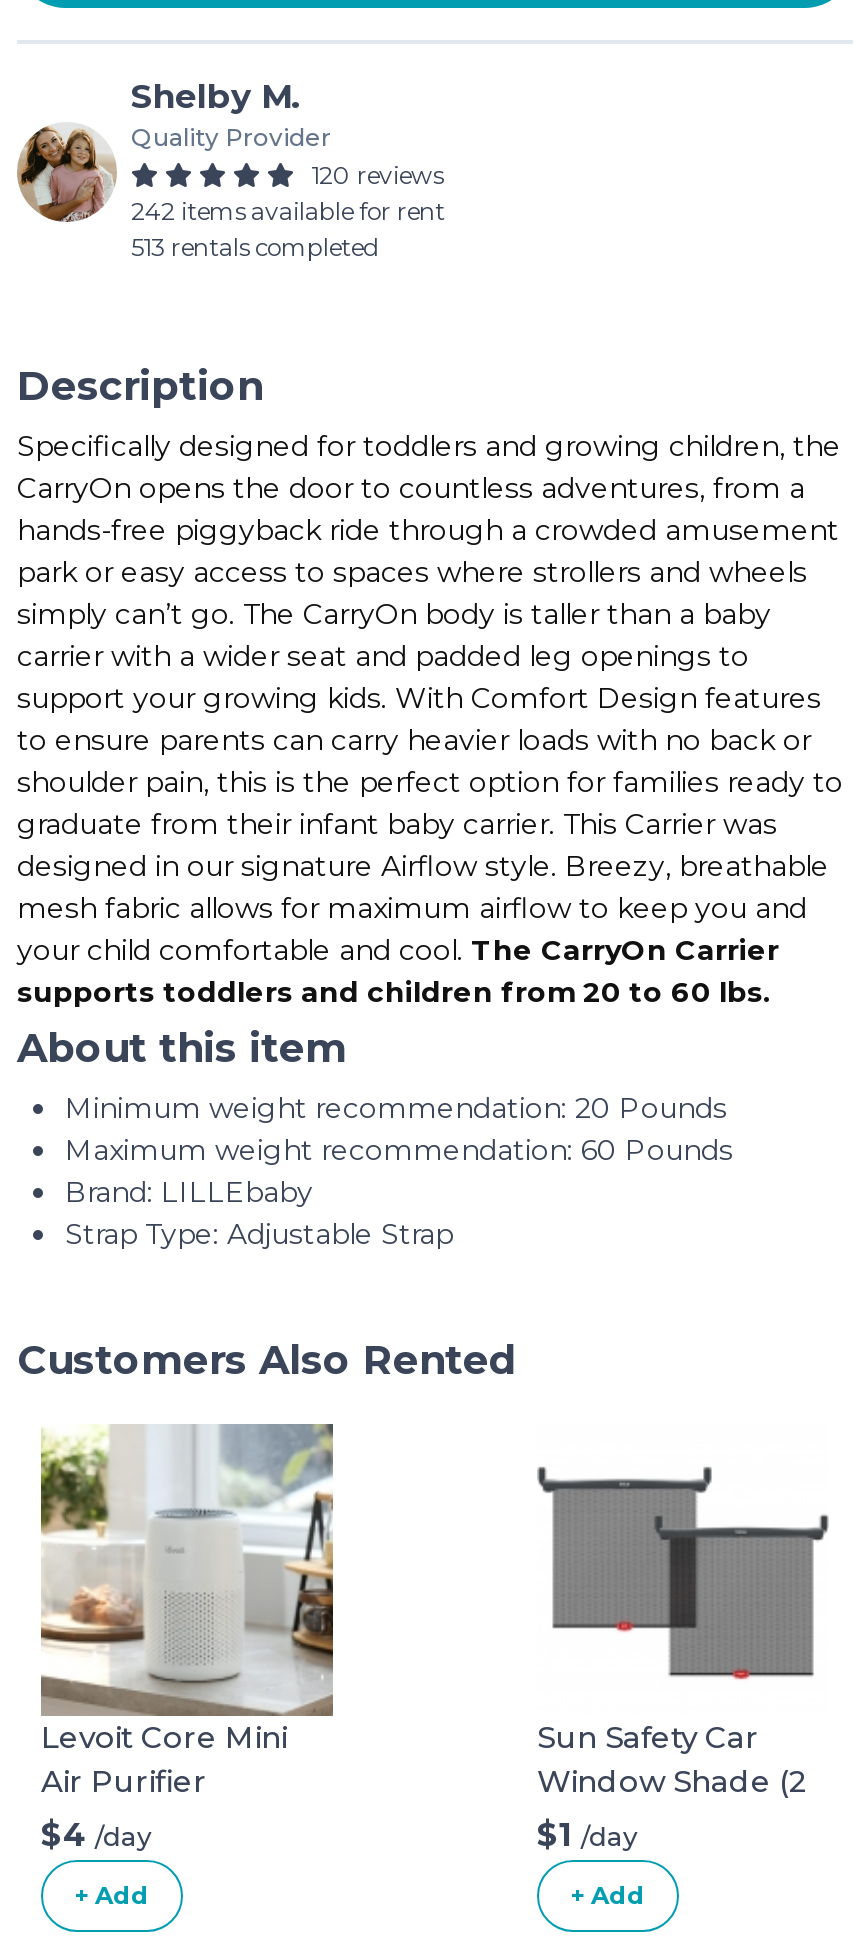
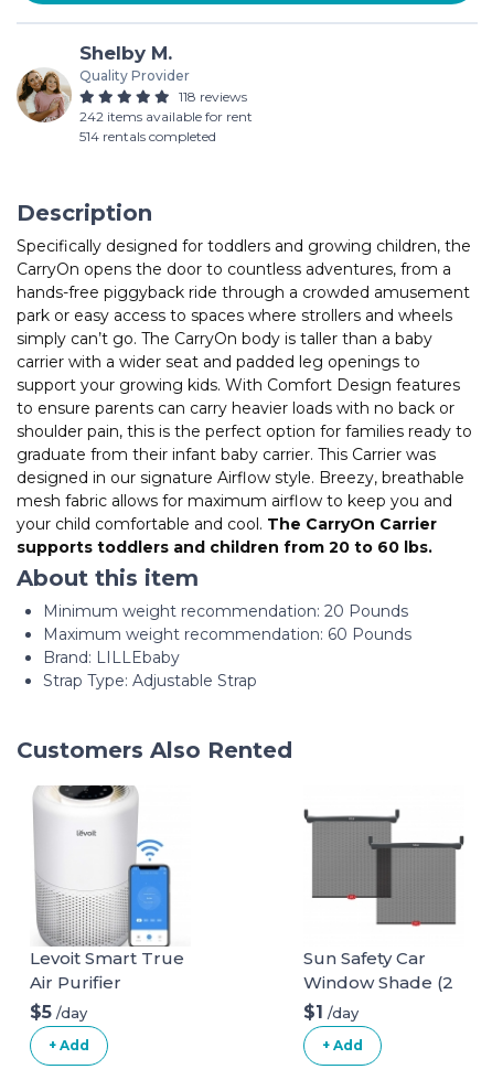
- 120 reviews
+ 118 reviews

- 513 rentals completed
+ 514 rentals completed

- [image]
- Levoit Core Mini
+ [image]
+ Levoit Smart True

- $4 /day
+ $5 /day
